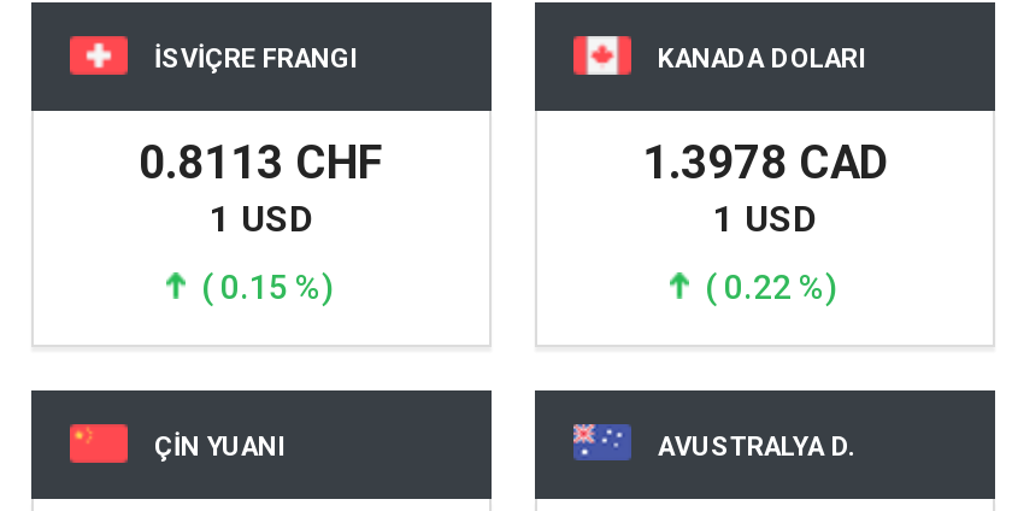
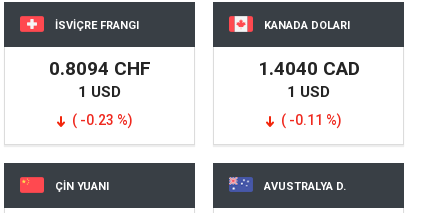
- 0.8113 CHF
+ 0.8094 CHF

- 1.3978 CAD
+ 1.4040 CAD

- ( 0.15 %)
+ ( -0.23 %)

- ( 0.22 %)
+ ( -0.11 %)
